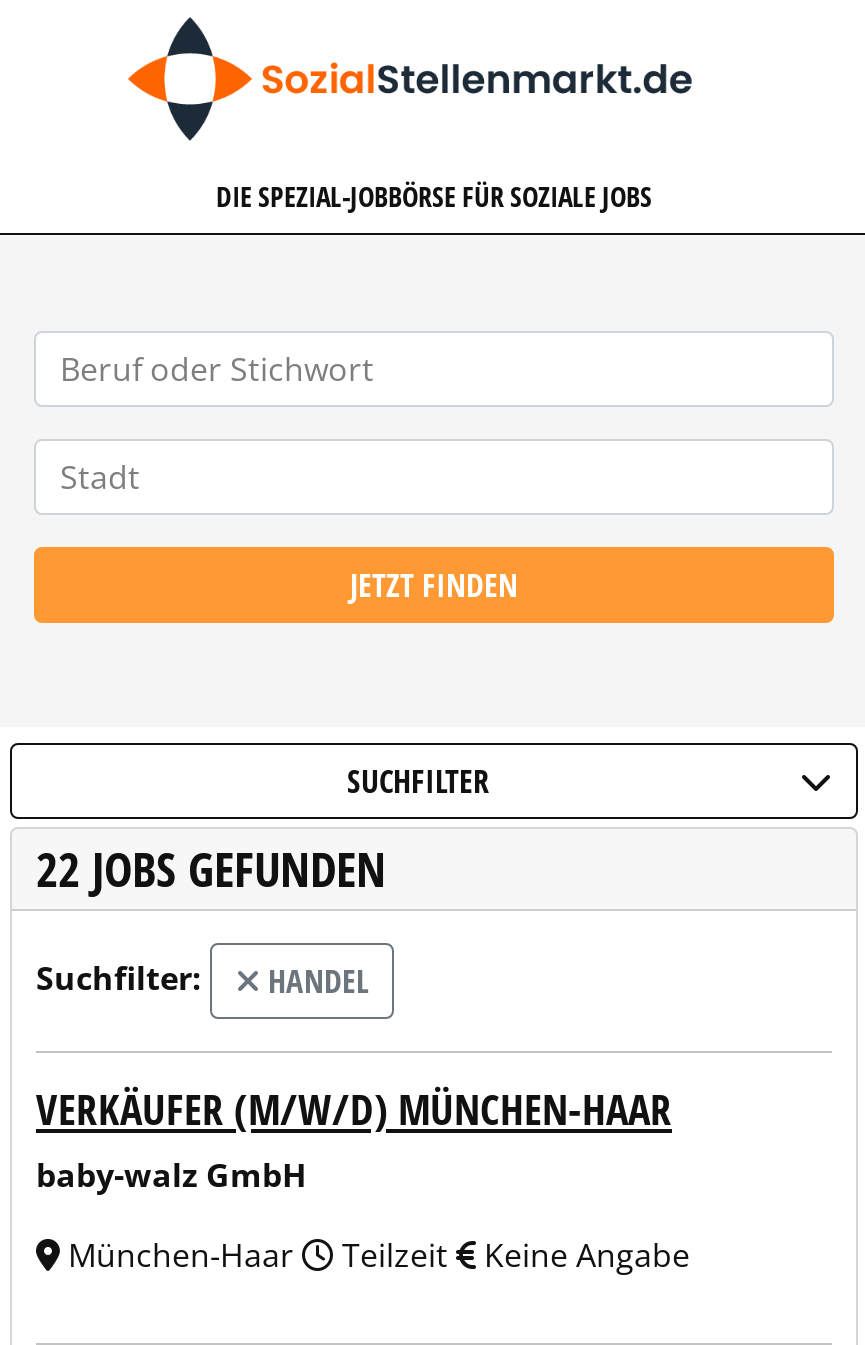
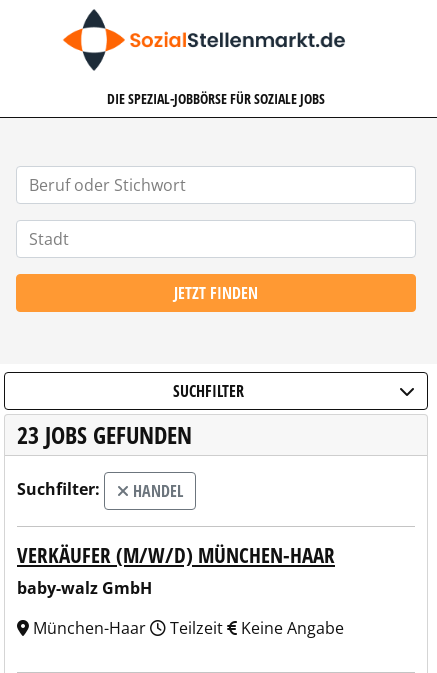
- 22 JOBS GEFUNDEN
+ 23 JOBS GEFUNDEN
